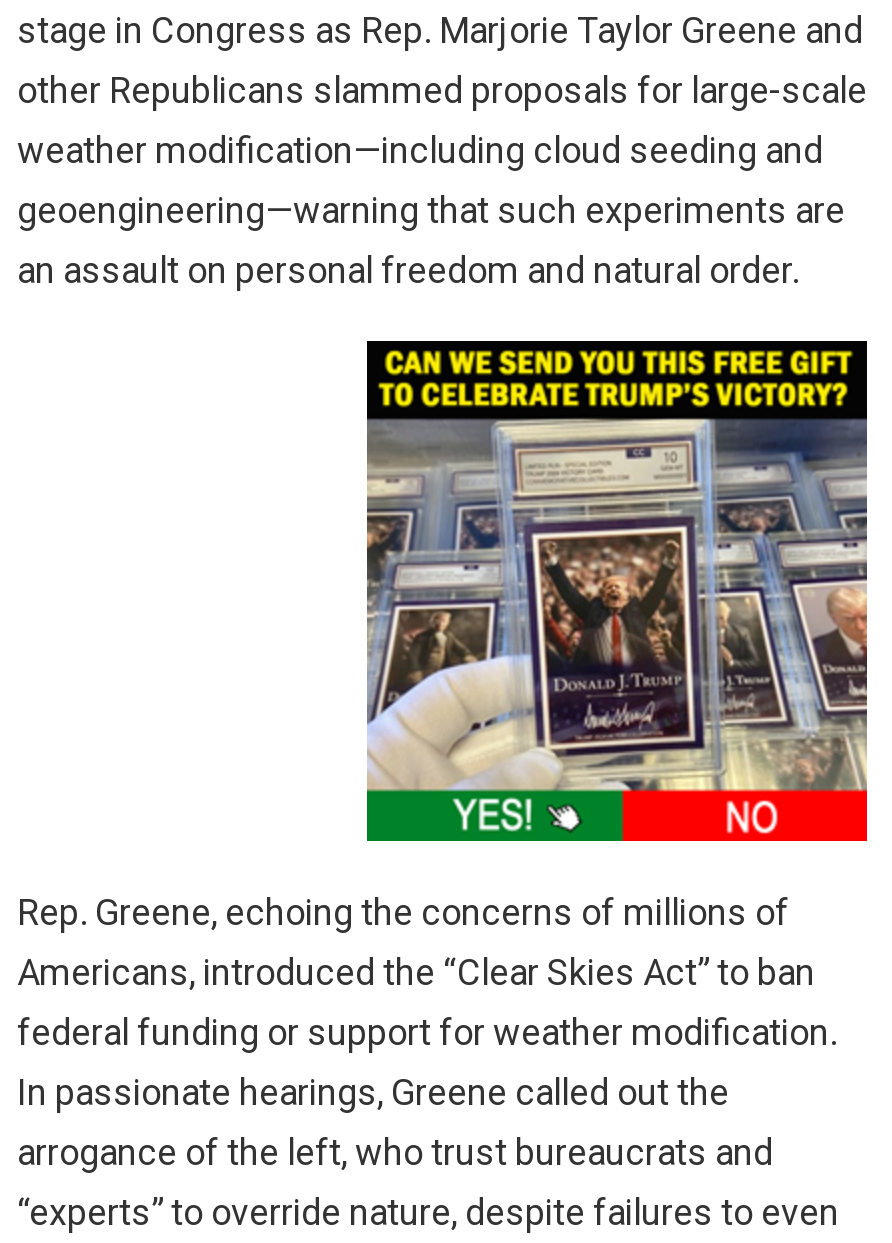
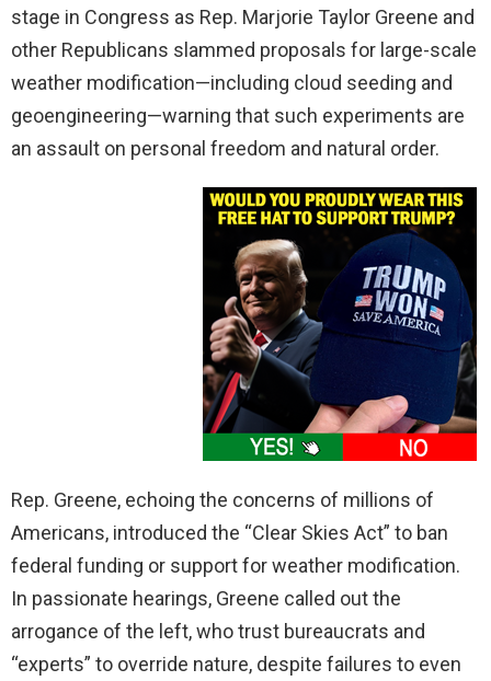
- [image]
+ [image]
